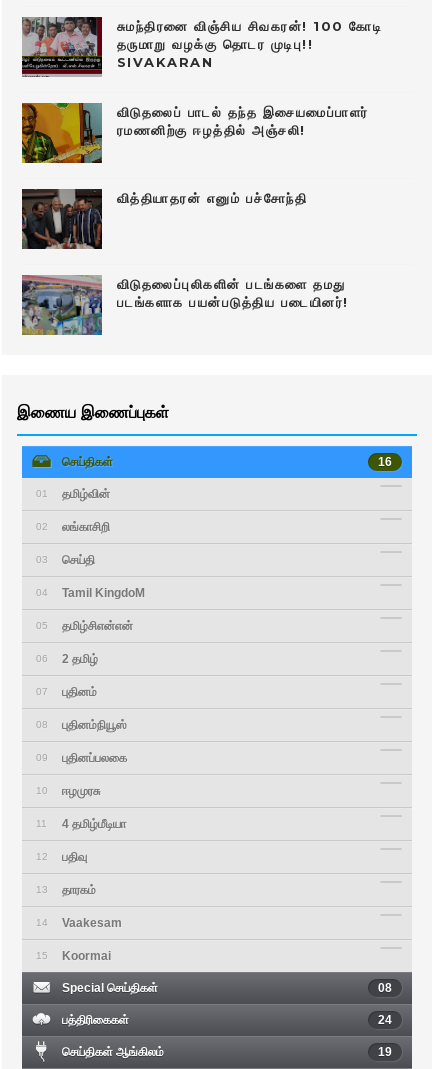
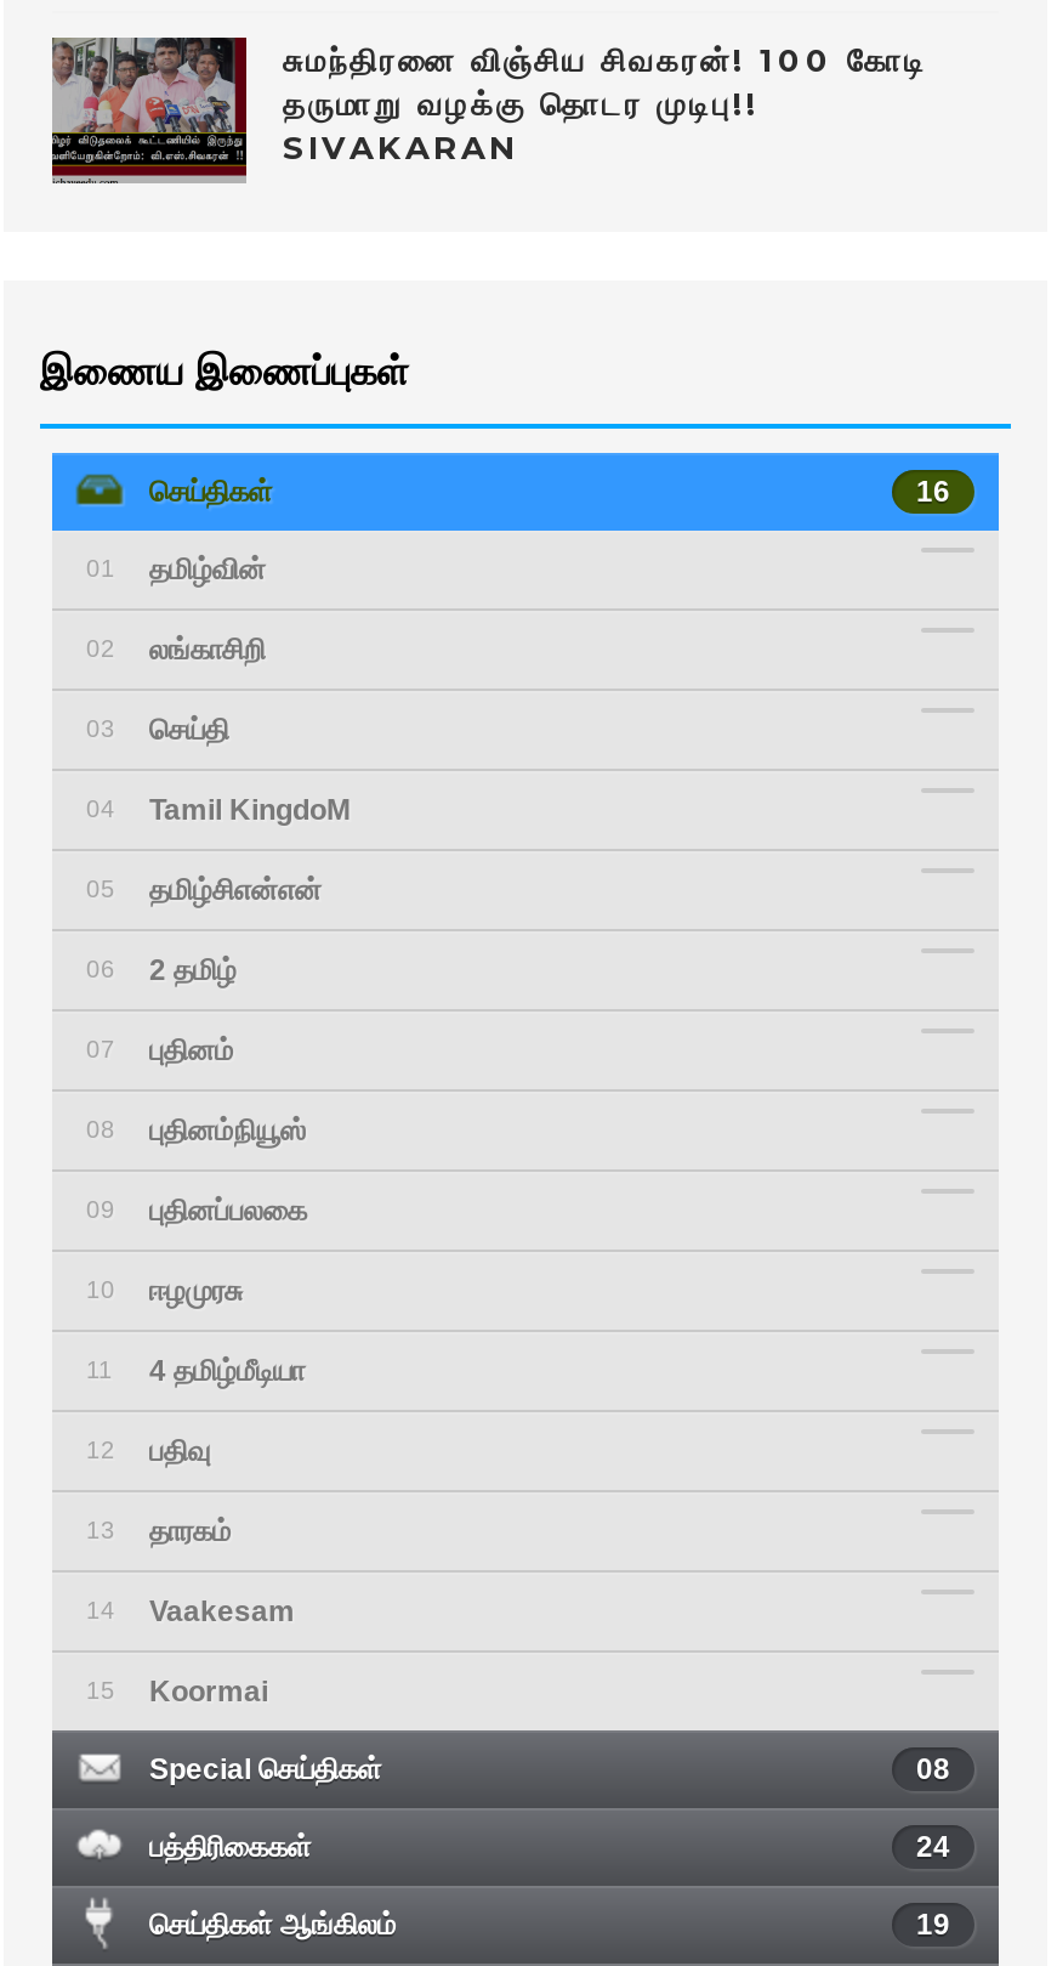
- [image]
- விடுதலைப் பாடல் தந்த இசையமைப்பாளர்
- ரமணனிற்கு ஈழத்தில் அஞ்சலி!

- [image]
- வித்தியாதரன் எனும் பச்சோந்தி

- [image]
- விடுதலைப்புலிகளின் படங்களை தமது
- படங்களாக பயன்படுத்திய படையினர்!
